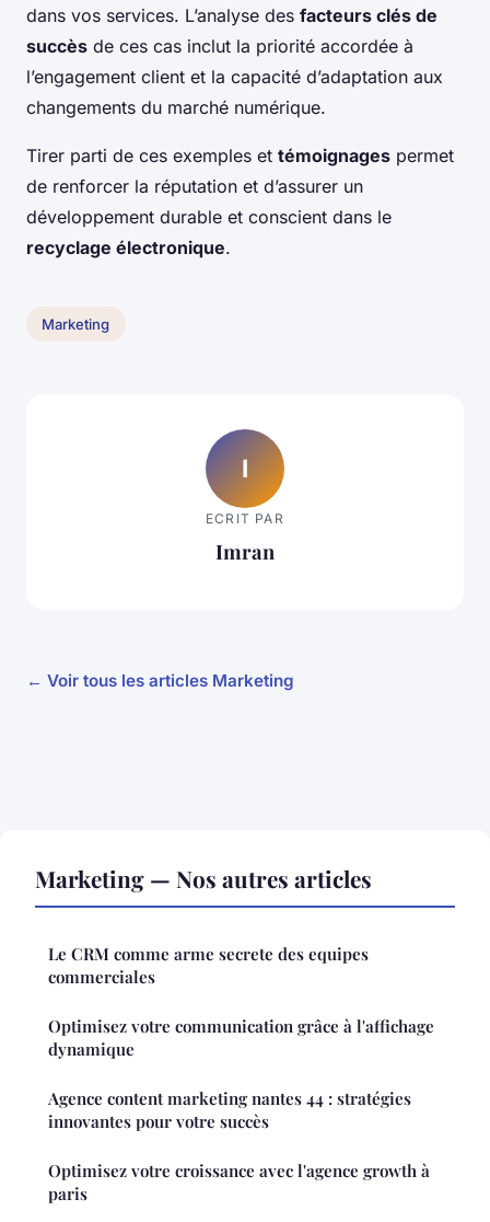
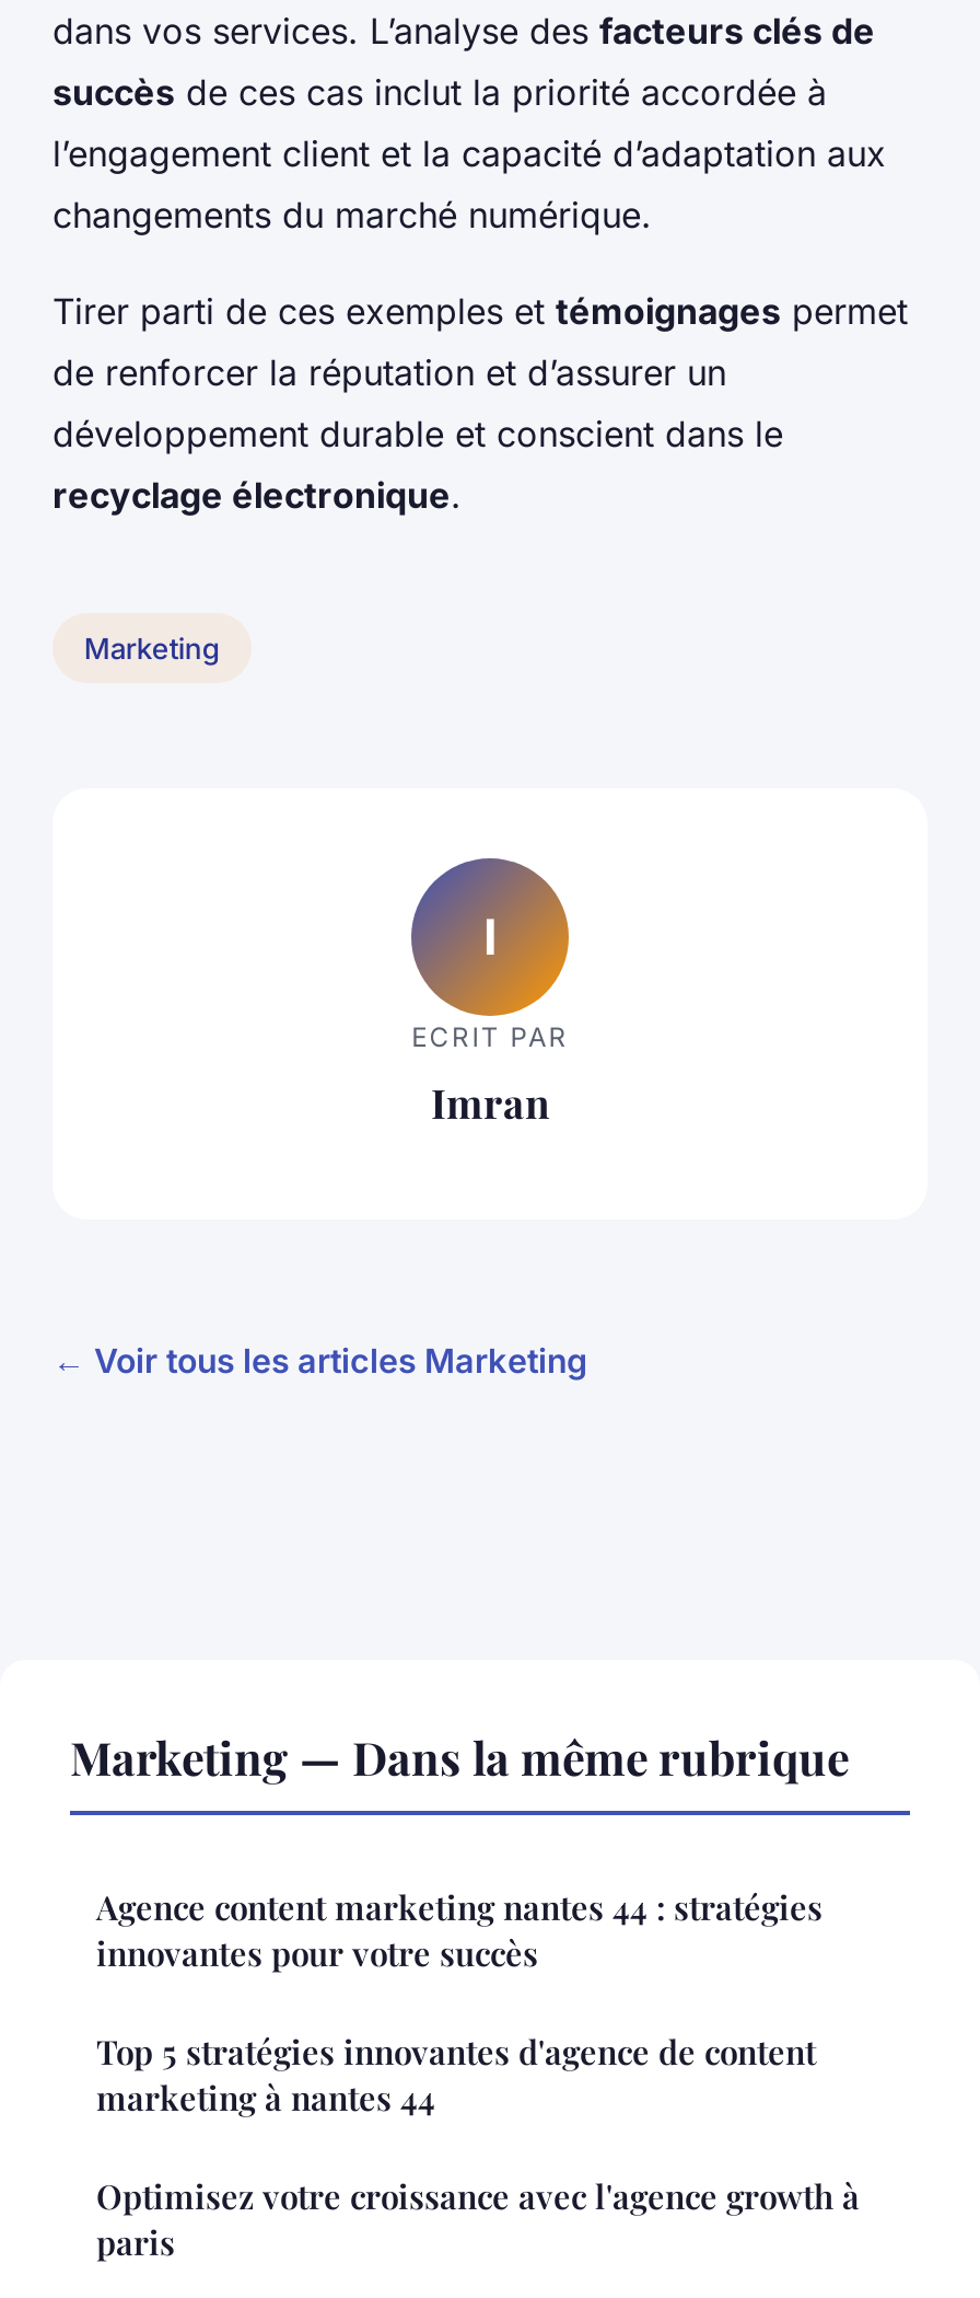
- Marketing — Nos autres articles
- Le CRM comme arme secrete des equipes
- commerciales
- Optimisez votre communication grâce à l'affichage
- dynamique
+ Marketing — Dans la même rubrique

moved up: Agence content marketing nantes 44 : stratégies | innovantes pour votre succès

+ Top 5 stratégies innovantes d'agence de content
+ marketing à nantes 44
